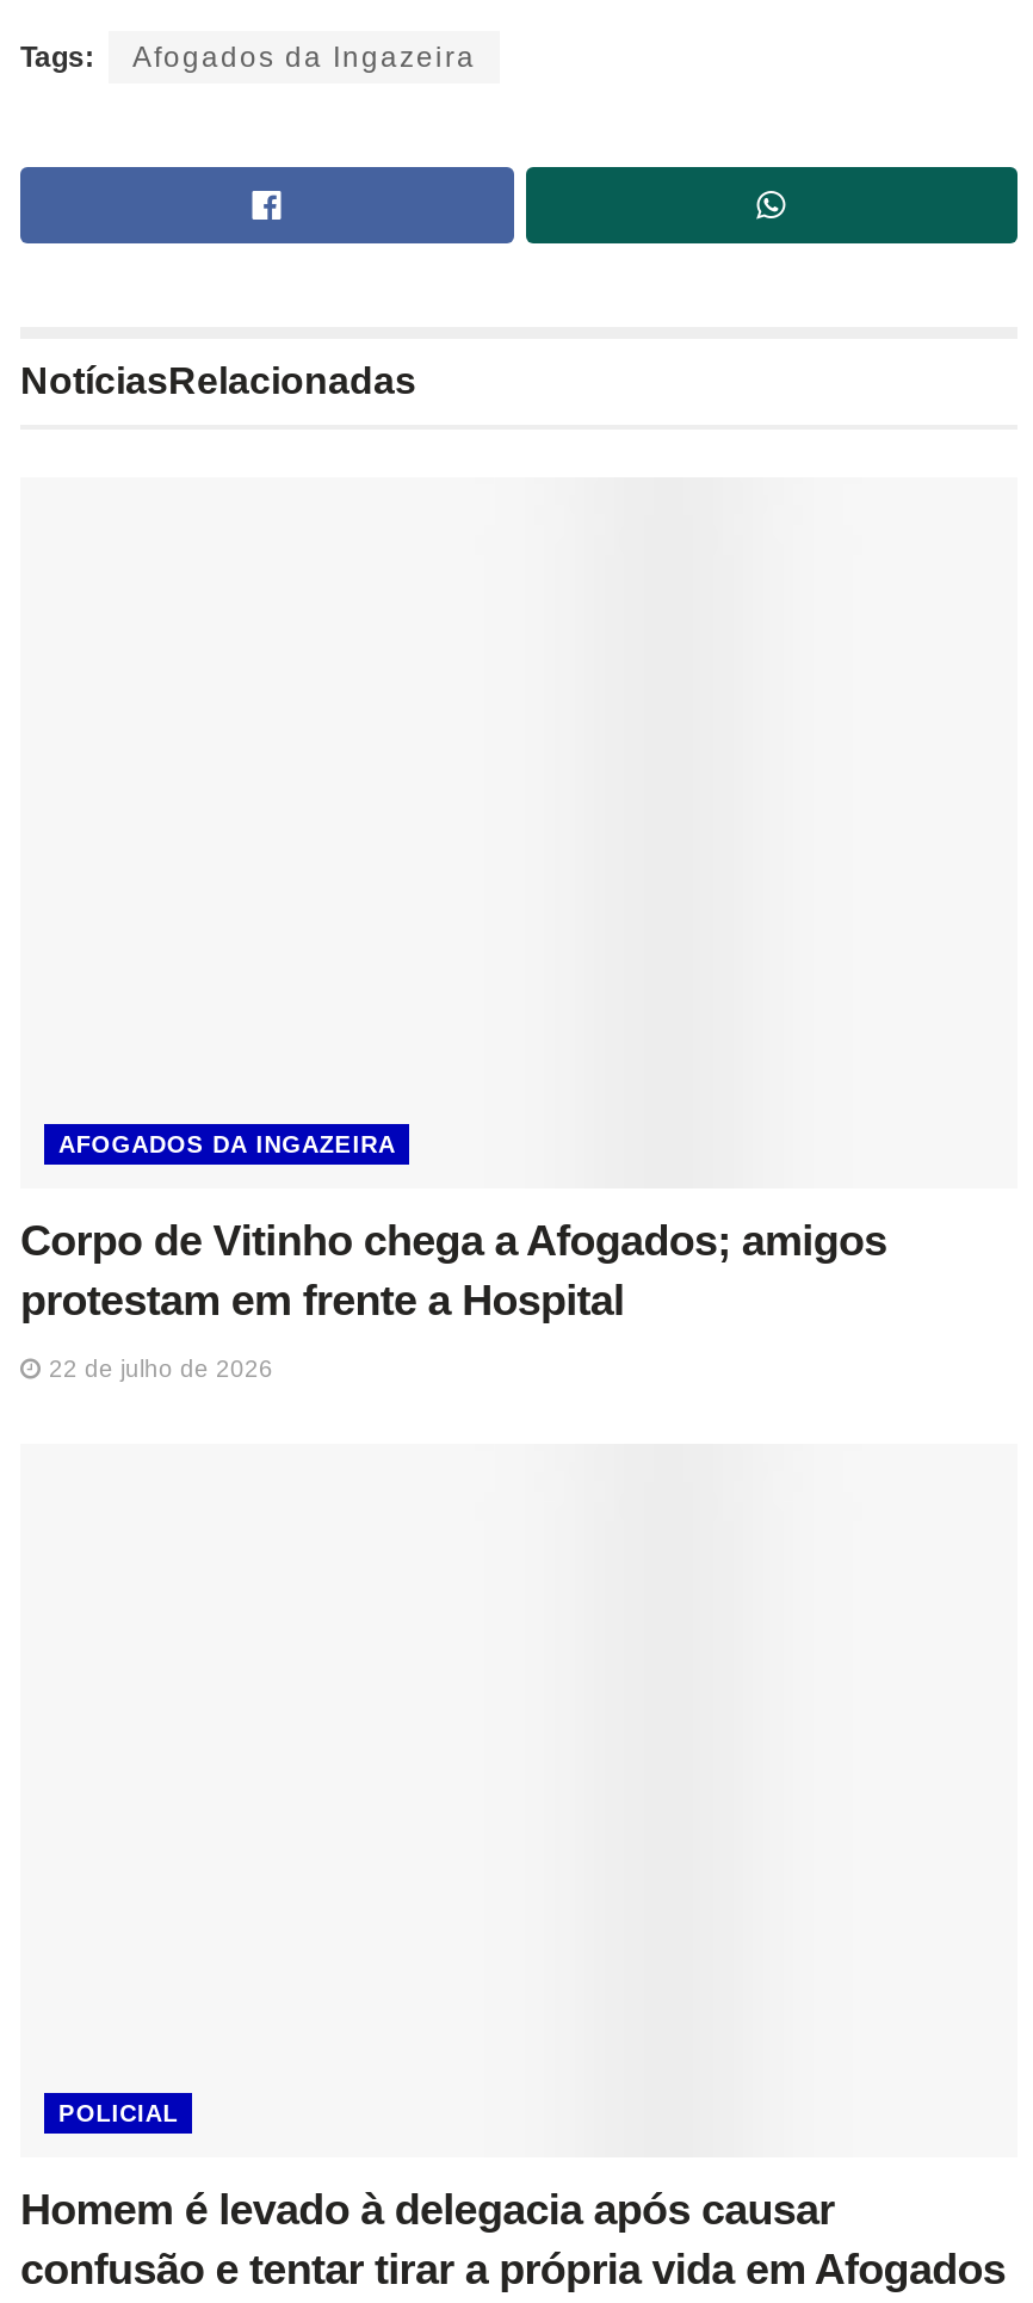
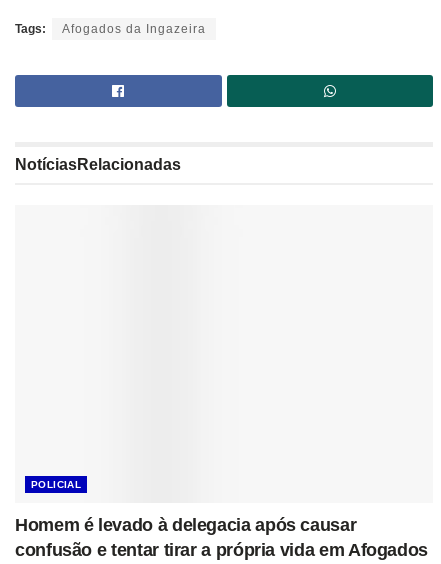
- AFOGADOS DA INGAZEIRA
- Corpo de Vitinho chega a Afogados; amigos
- protestam em frente a Hospital
- 22 de julho de 2026
